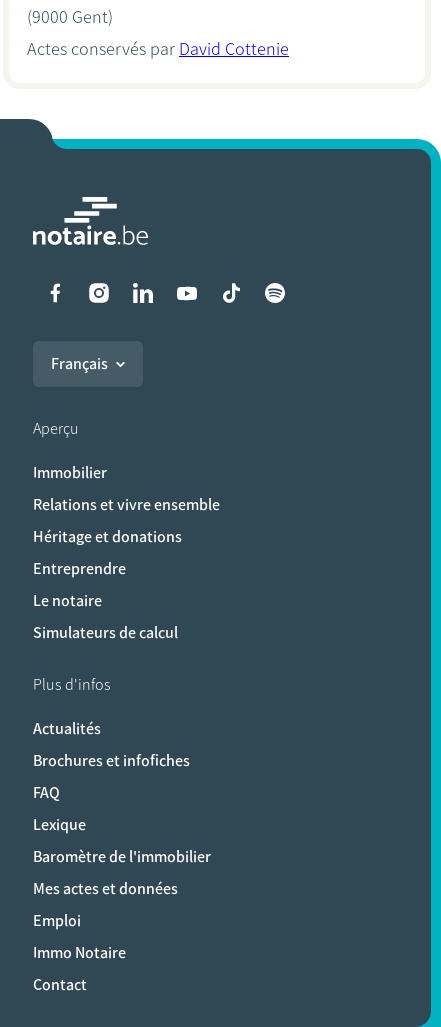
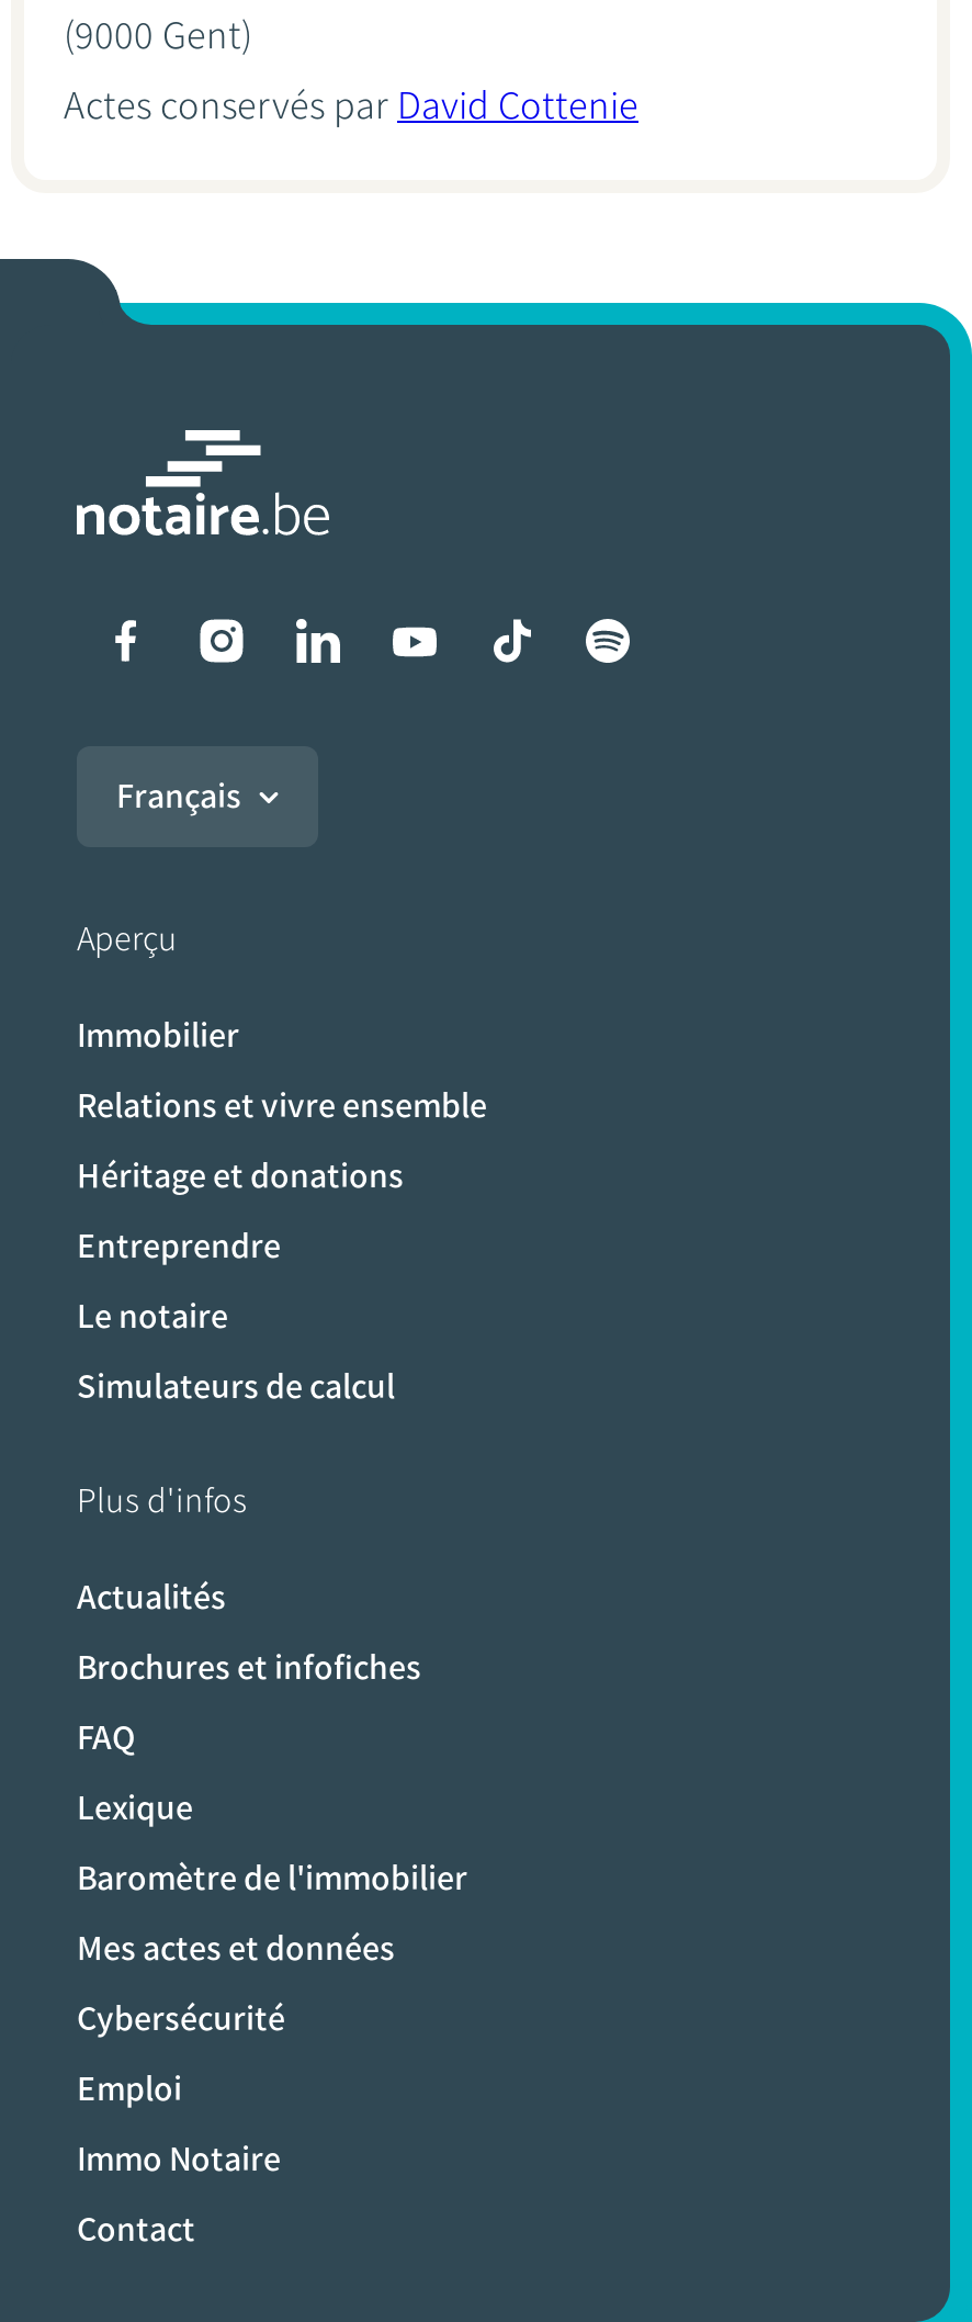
+ Cybersécurité
